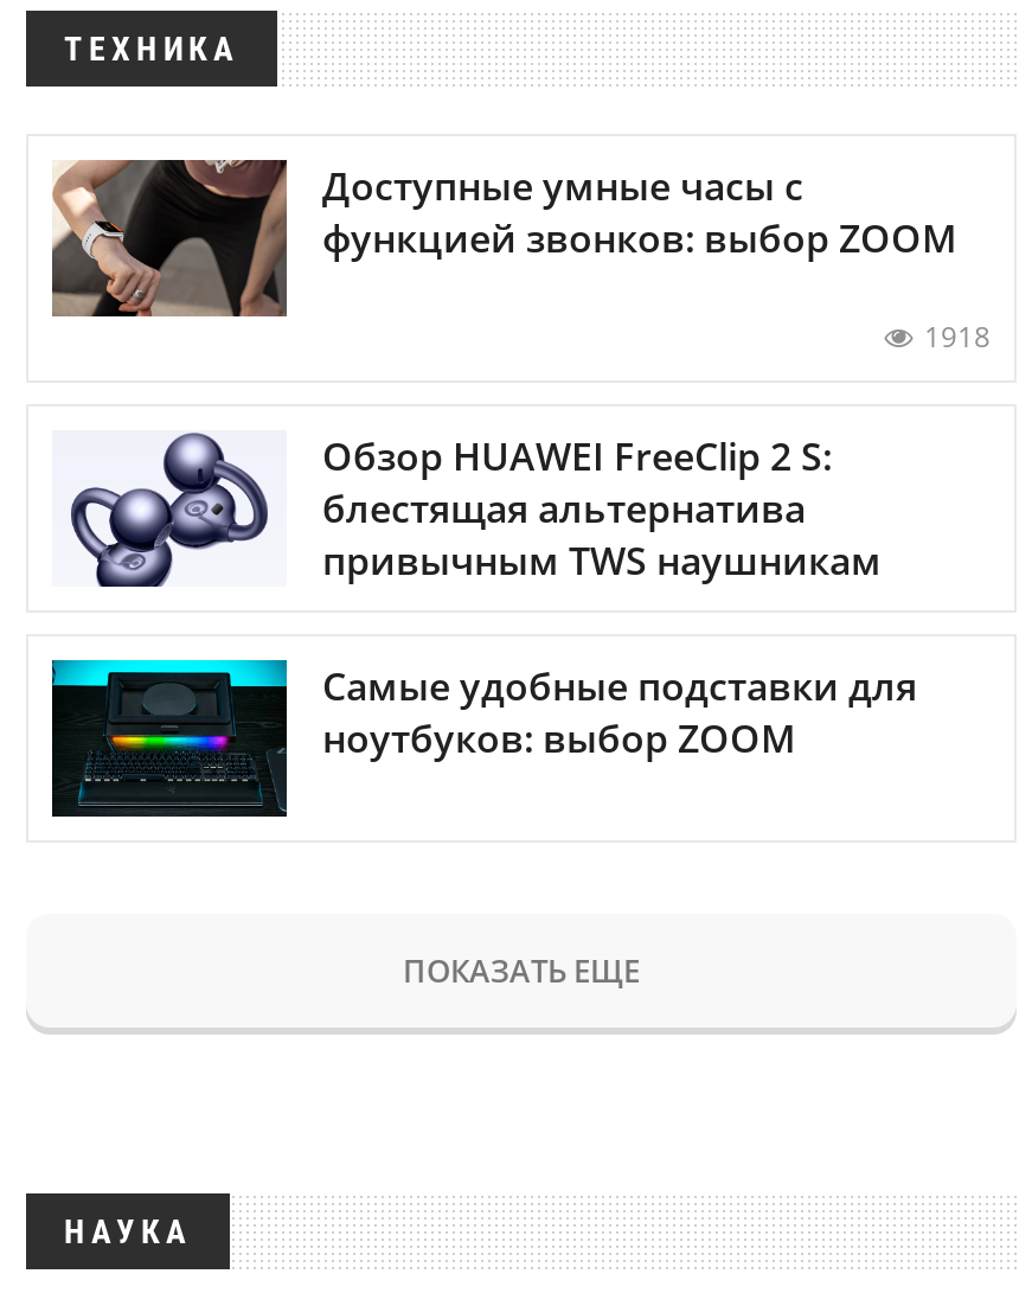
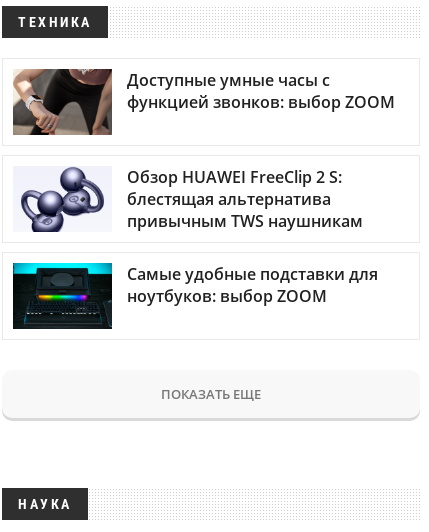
- 1918
